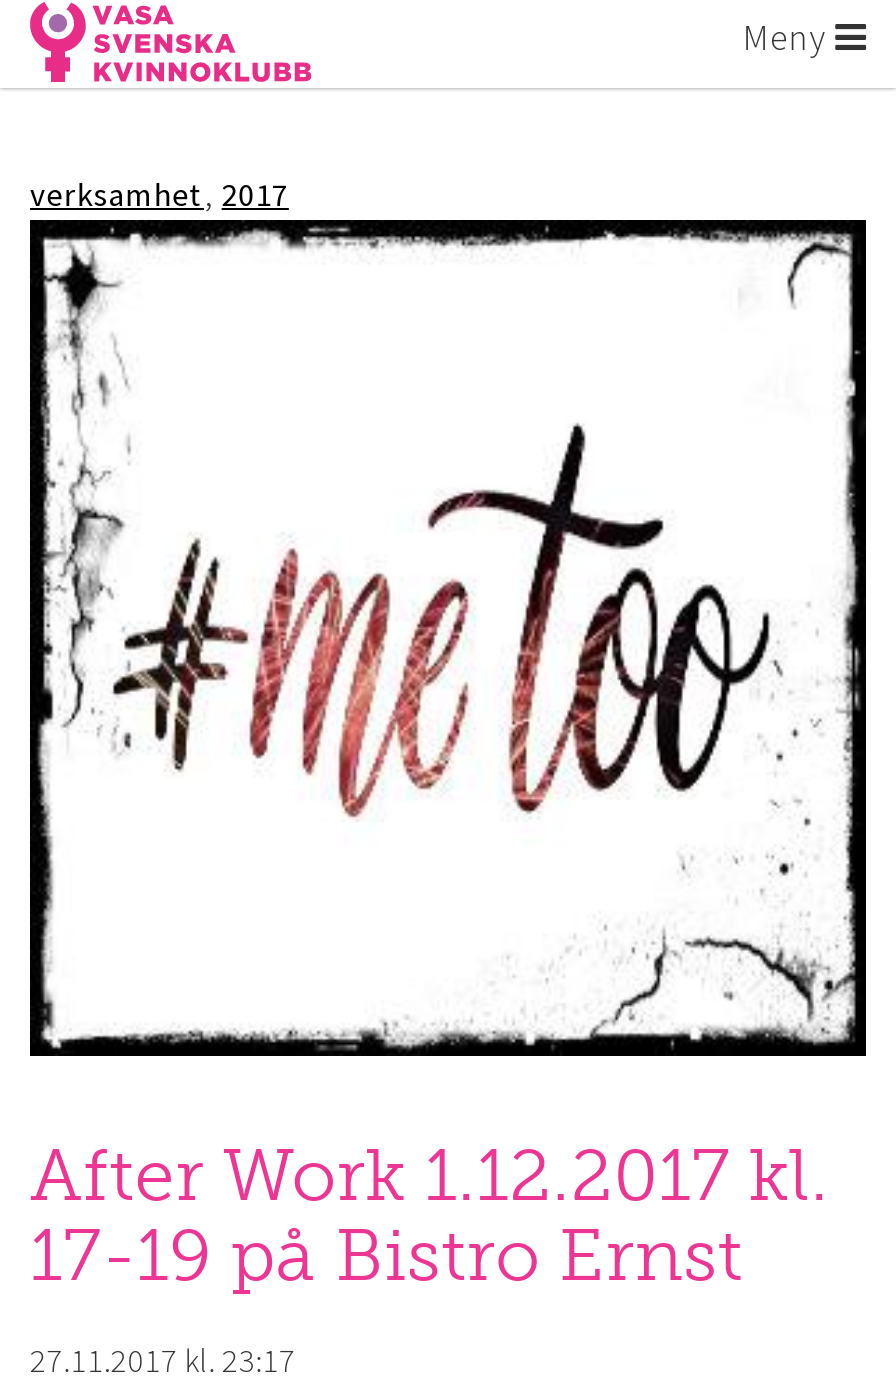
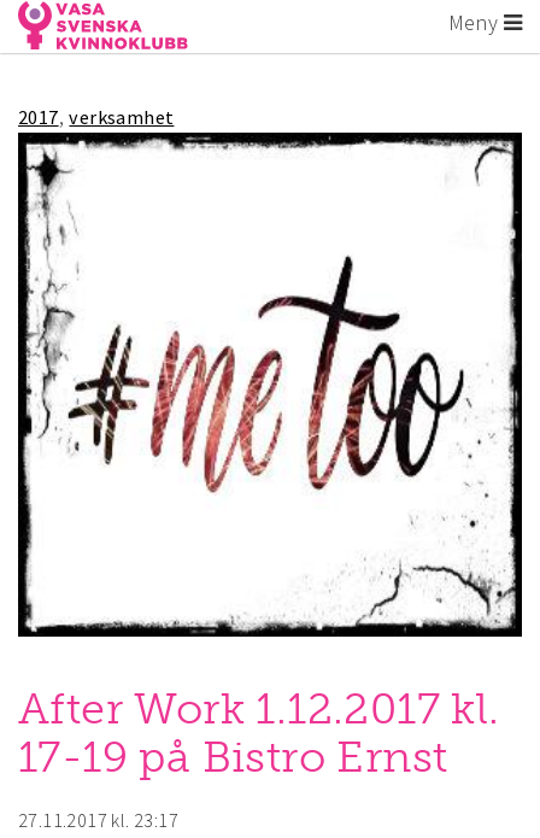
- verksamhet 2017
+ 2017 verksamhet
